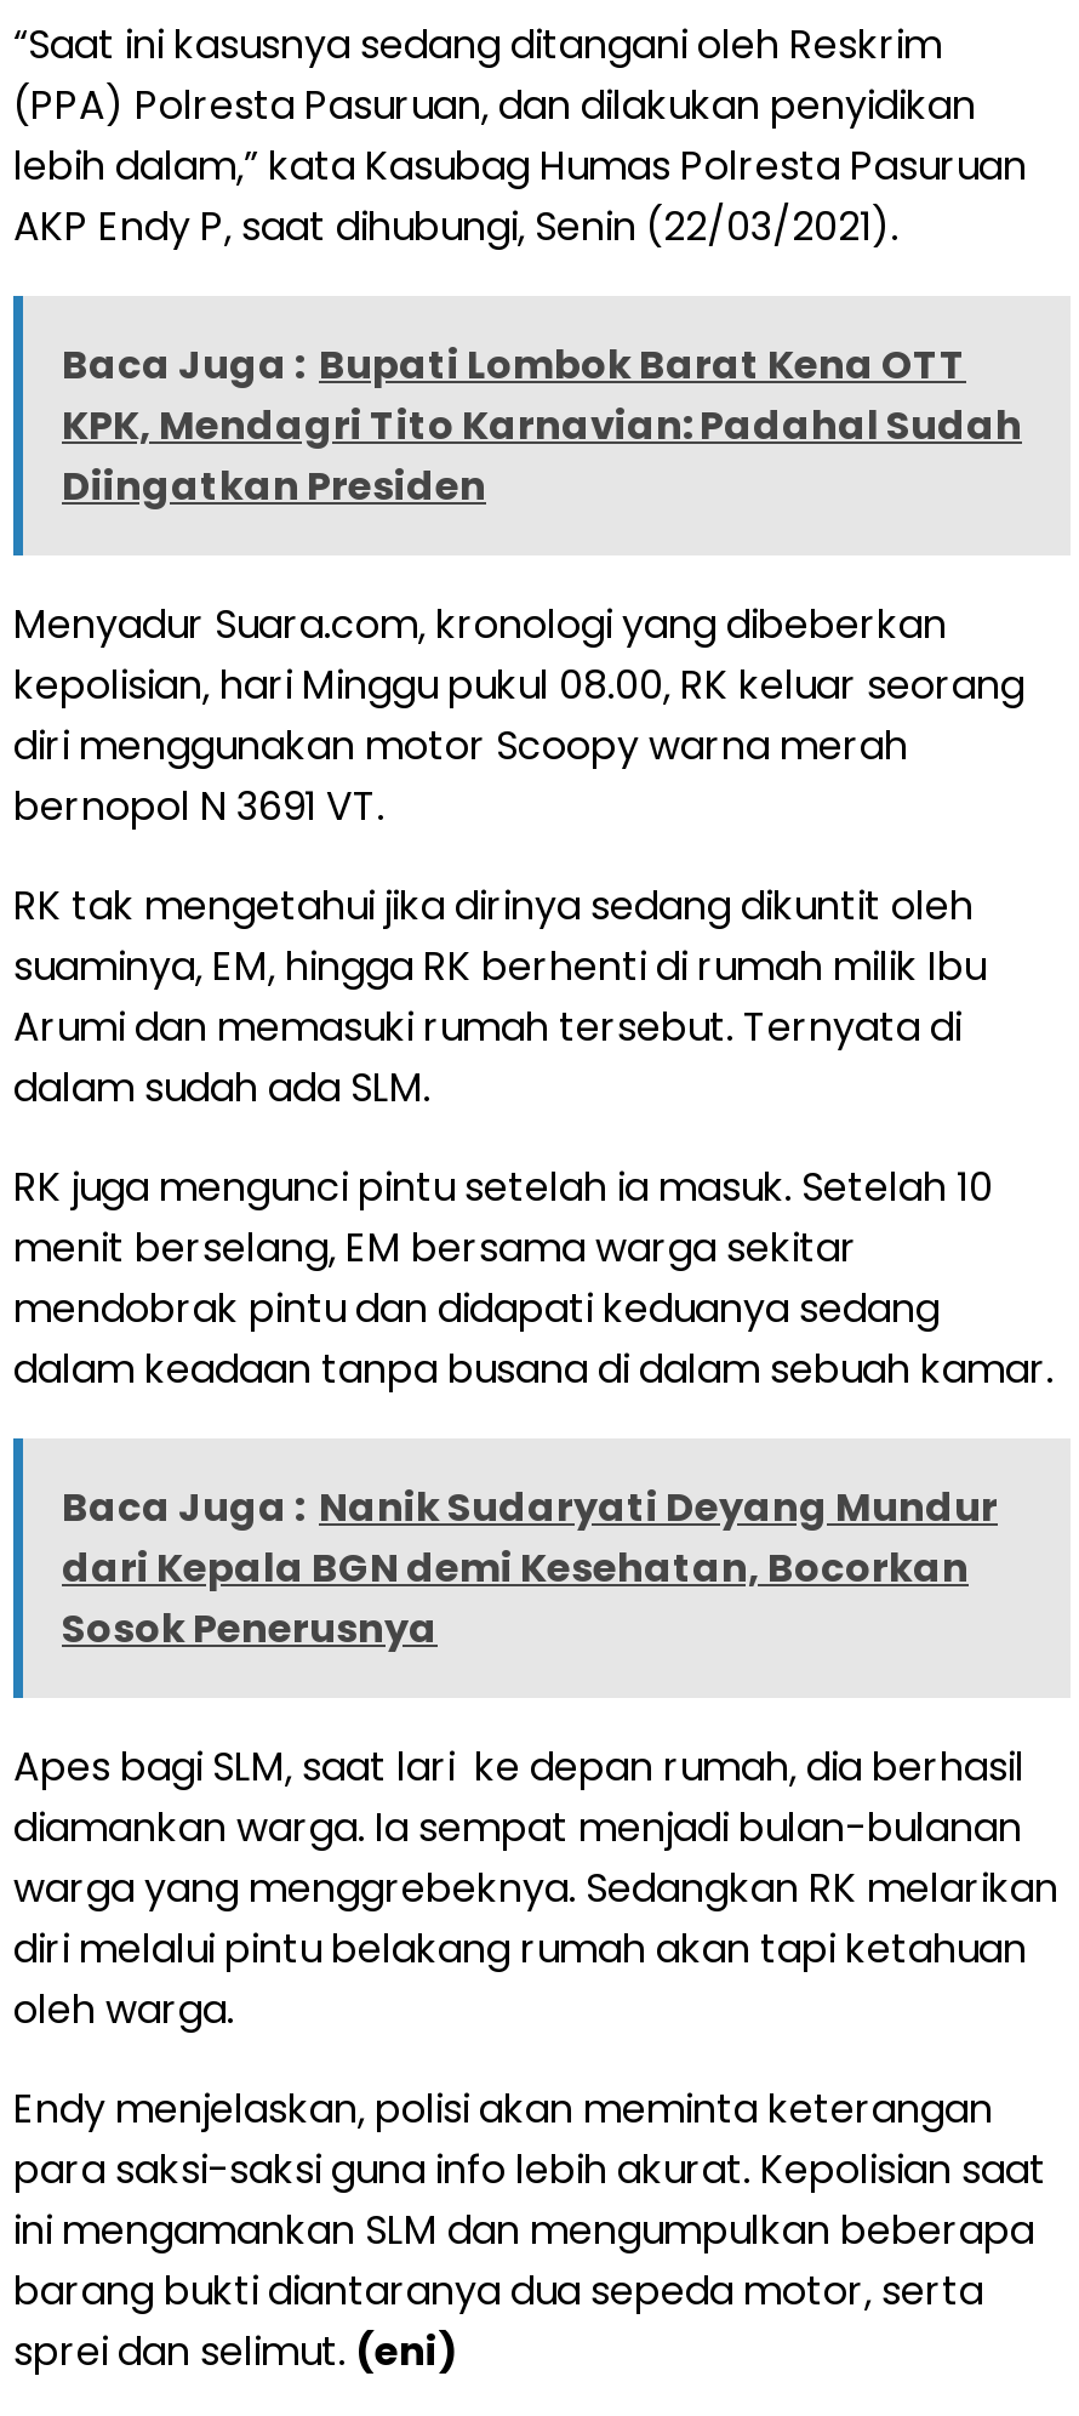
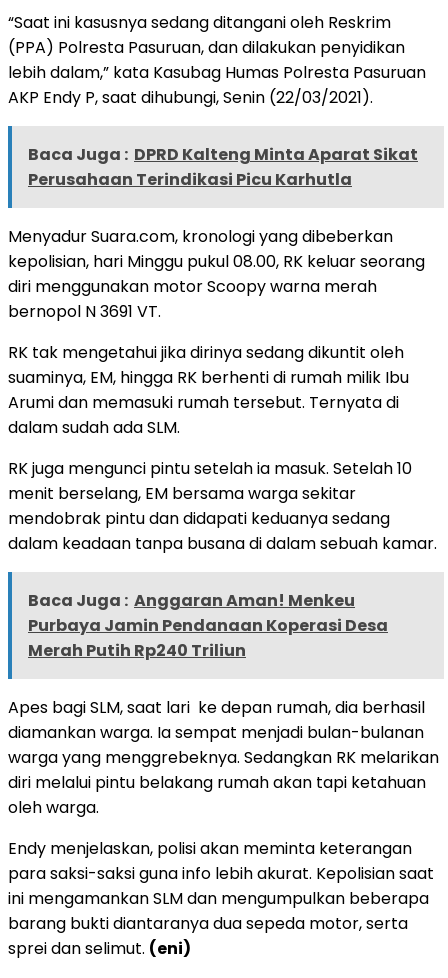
- Baca Juga : Bupati Lombok Barat Kena OTT
- KPK, Mendagri Tito Karnavian: Padahal Sudah
- Diingatkan Presiden
+ Baca Juga : DPRD Kalteng Minta Aparat Sikat
+ Perusahaan Terindikasi Picu Karhutla

- Baca Juga : Nanik Sudaryati Deyang Mundur
- dari Kepala BGN demi Kesehatan, Bocorkan
- Sosok Penerusnya
+ Baca Juga : Anggaran Aman! Menkeu
+ Purbaya Jamin Pendanaan Koperasi Desa
+ Merah Putih Rp240 Triliun
